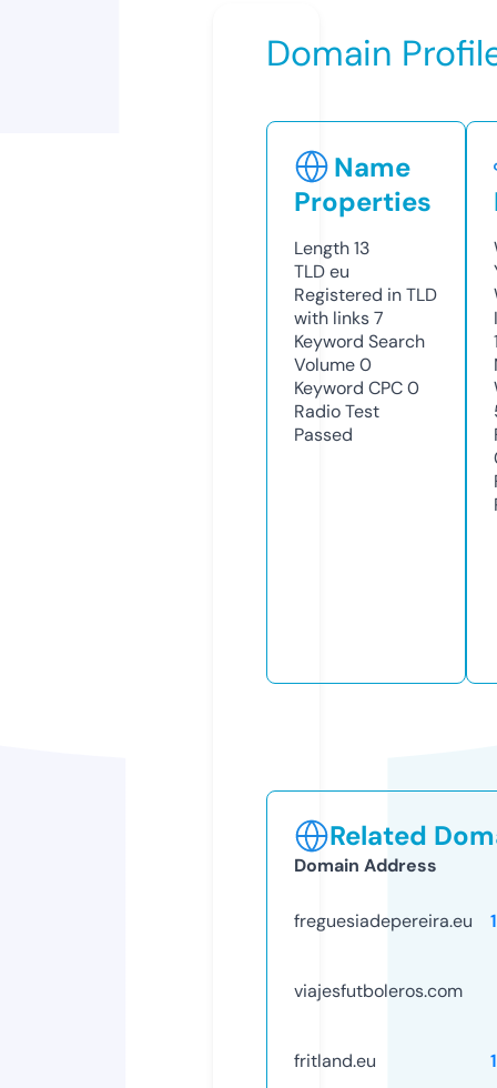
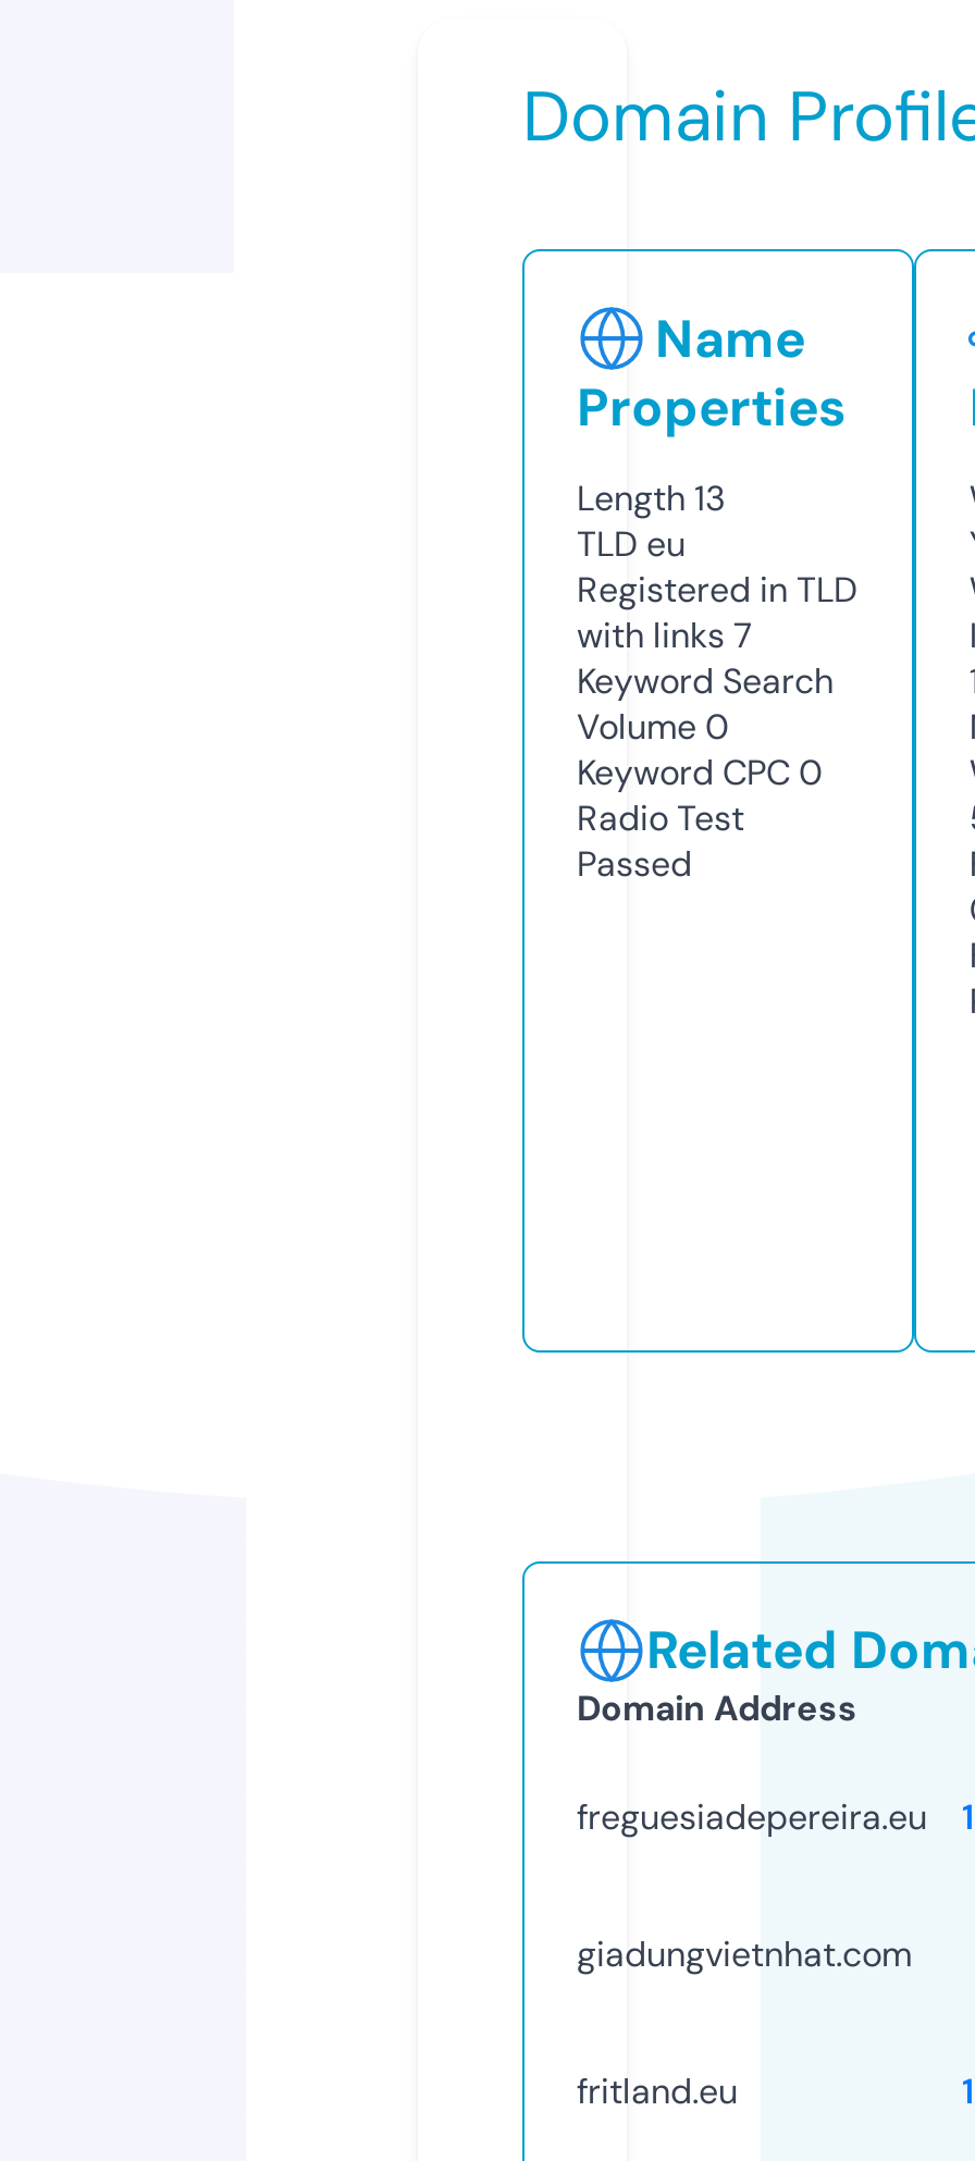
- viajesfutboleros.com
+ giadungvietnhat.com
